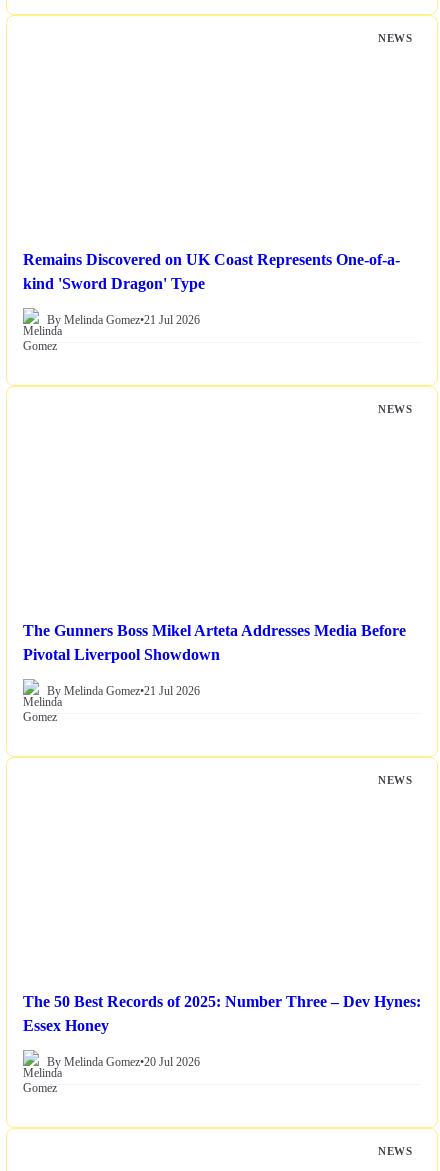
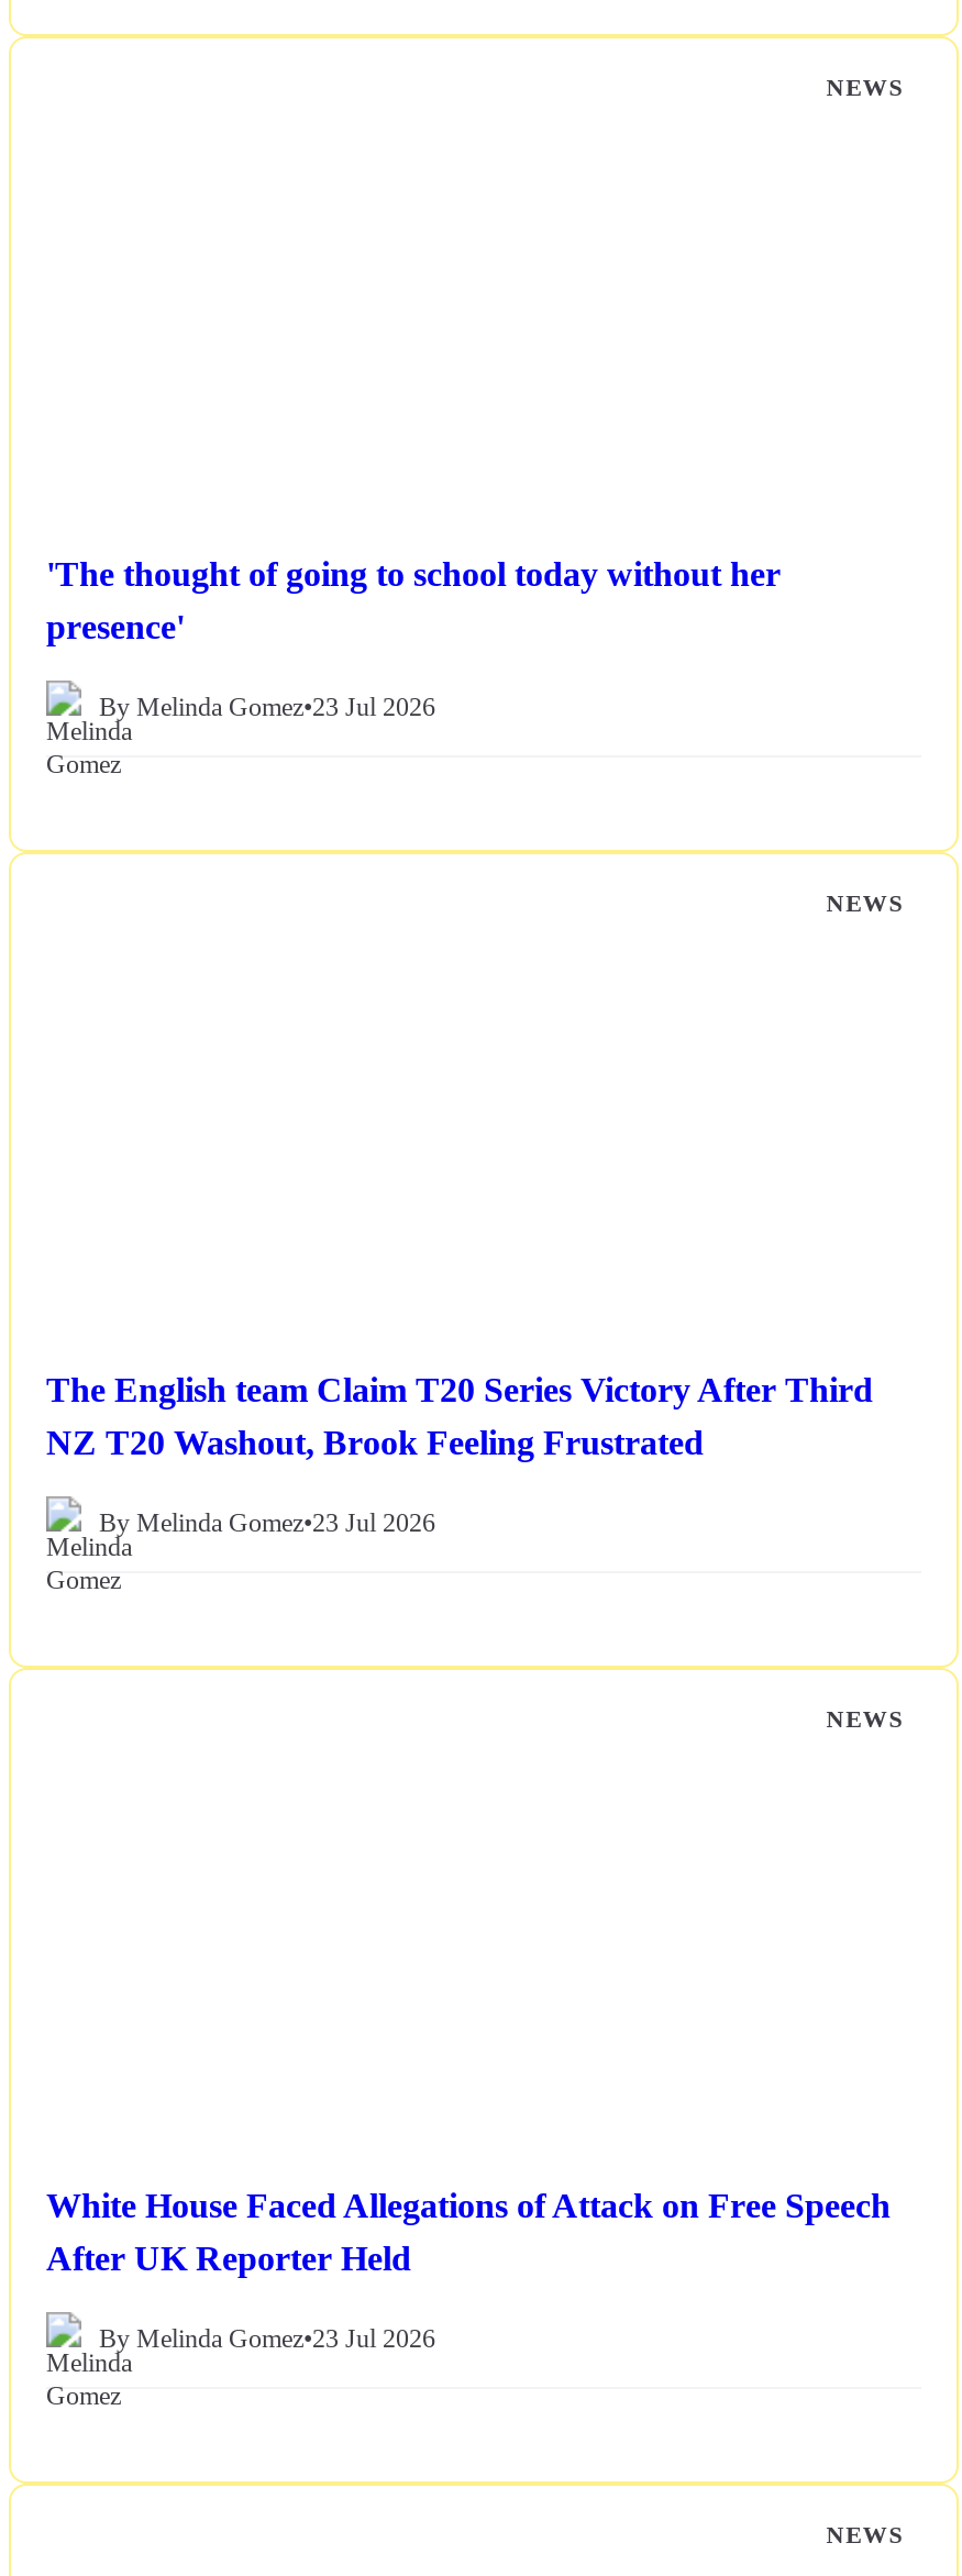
- Remains Discovered on UK Coast Represents One-of-a-
- kind 'Sword Dragon' Type
+ 'The thought of going to school today without her
+ presence'

- By Melinda Gomez•21 Jul 2026
+ By Melinda Gomez•23 Jul 2026

- The Gunners Boss Mikel Arteta Addresses Media Before
- Pivotal Liverpool Showdown
+ The English team Claim T20 Series Victory After Third
+ NZ T20 Washout, Brook Feeling Frustrated

- By Melinda Gomez•21 Jul 2026
+ By Melinda Gomez•23 Jul 2026

- The 50 Best Records of 2025: Number Three – Dev Hynes:
- Essex Honey
+ White House Faced Allegations of Attack on Free Speech
+ After UK Reporter Held

- By Melinda Gomez•20 Jul 2026
+ By Melinda Gomez•23 Jul 2026
